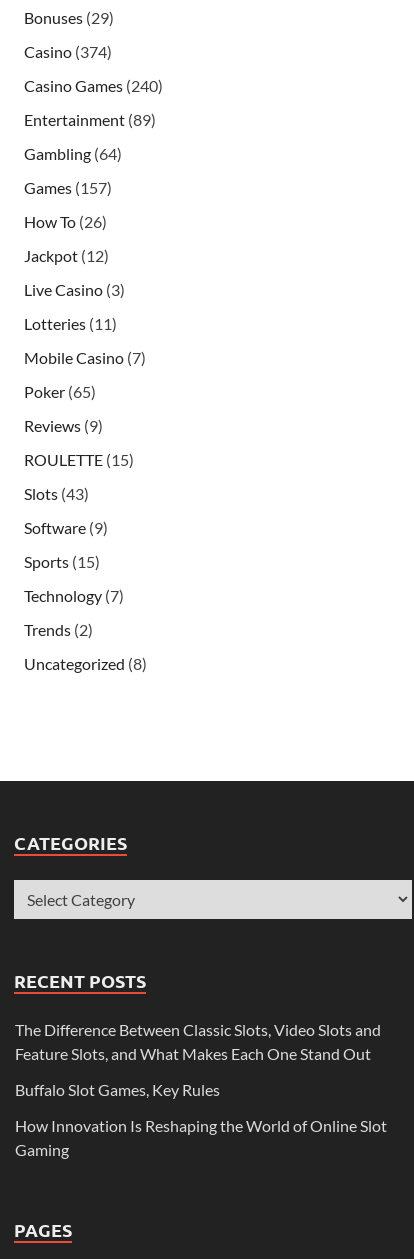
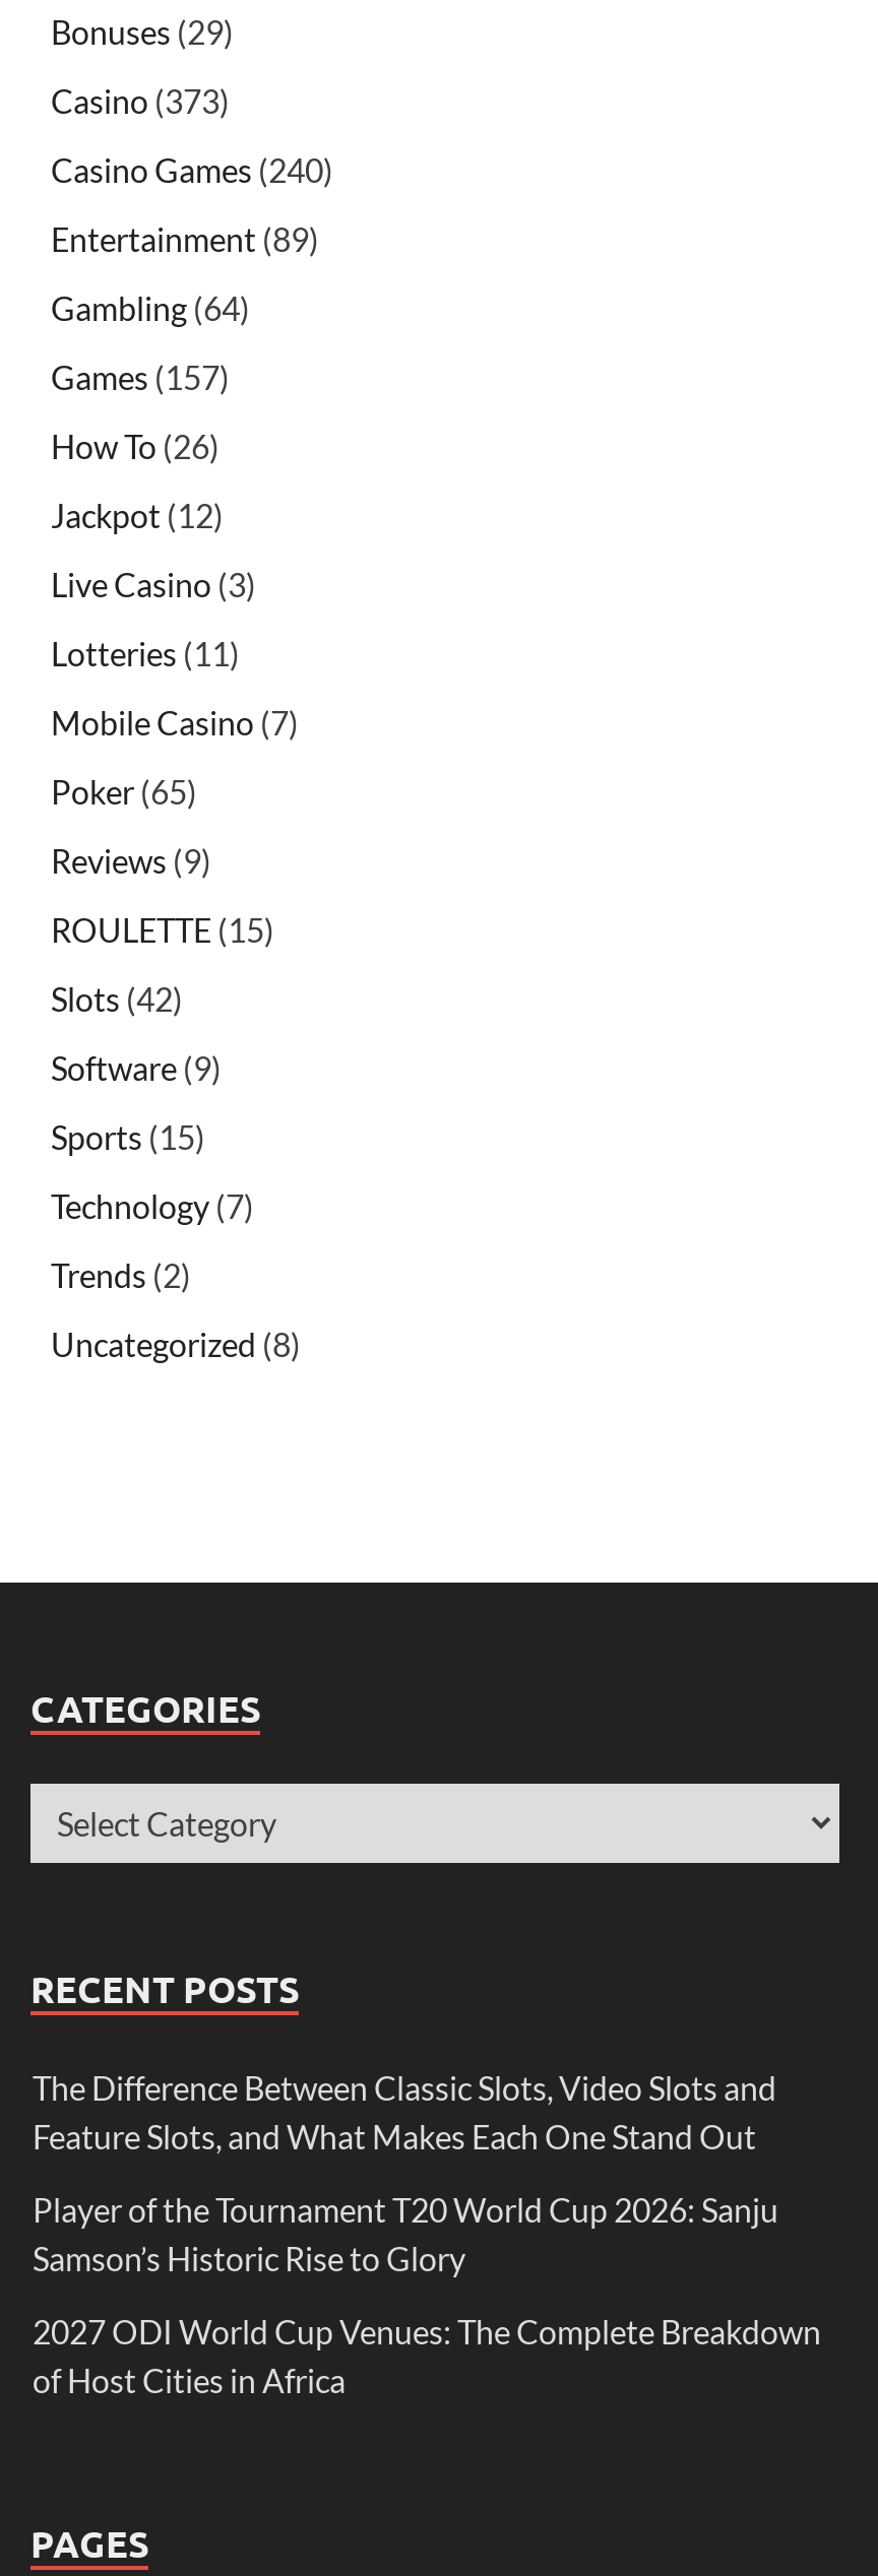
- Casino (374)
+ Casino (373)

- Slots (43)
+ Slots (42)

- Buffalo Slot Games, Key Rules
+ Player of the Tournament T20 World Cup 2026: Sanju
+ Samson’s Historic Rise to Glory

- How Innovation Is Reshaping the World of Online Slot
- Gaming
+ 2027 ODI World Cup Venues: The Complete Breakdown
+ of Host Cities in Africa
